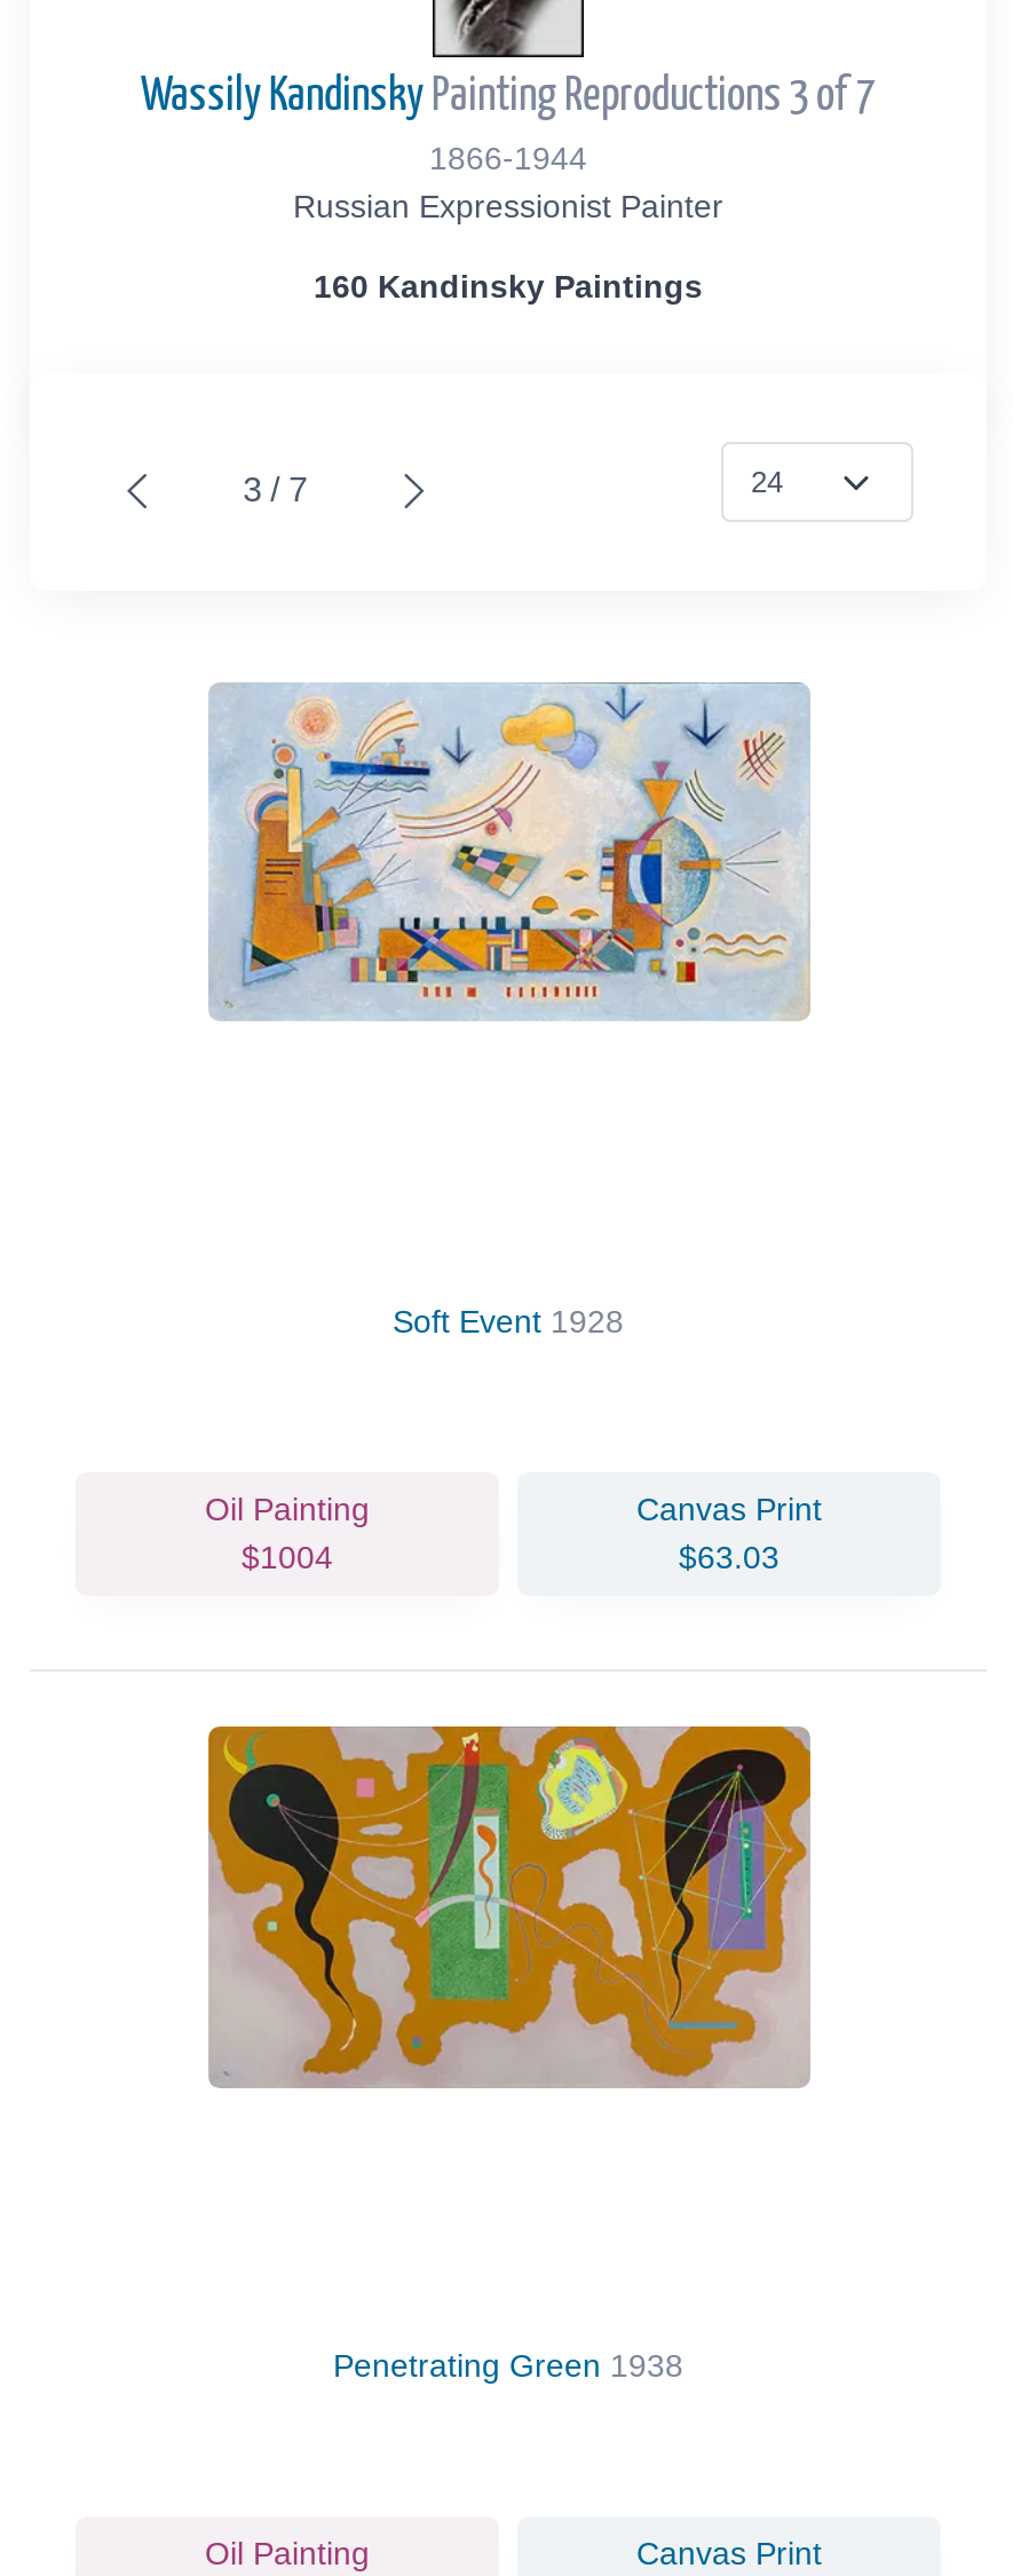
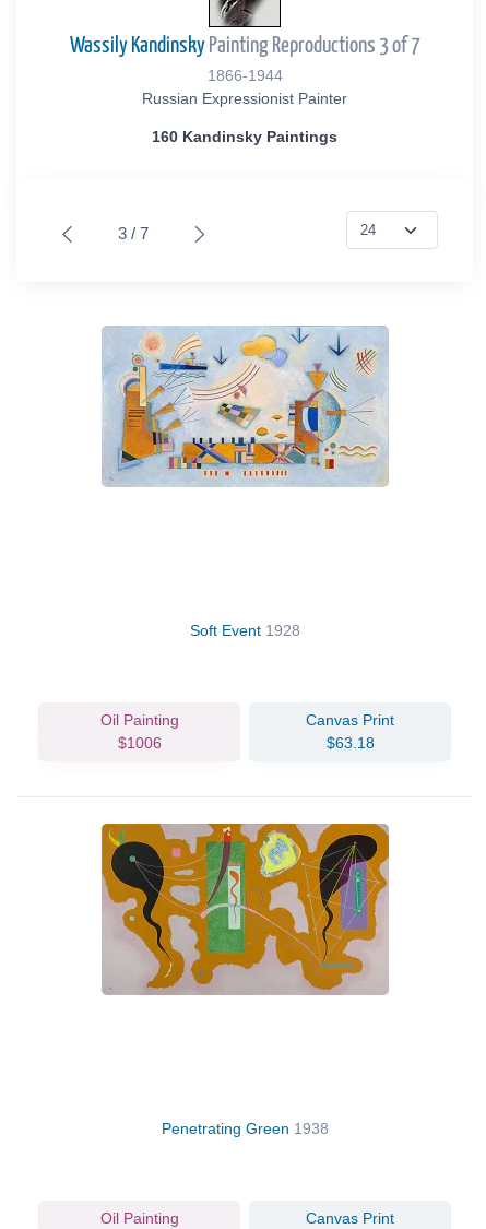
- $1004
+ $1006

- $63.03
+ $63.18
